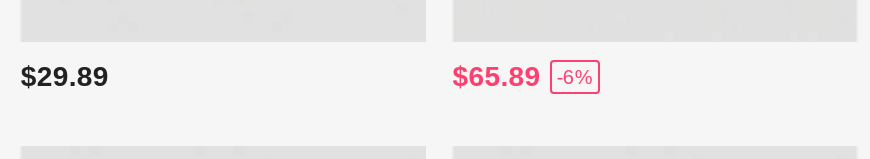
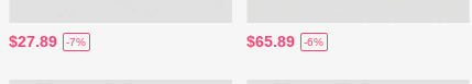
- $29.89
+ $27.89
+ -7%
